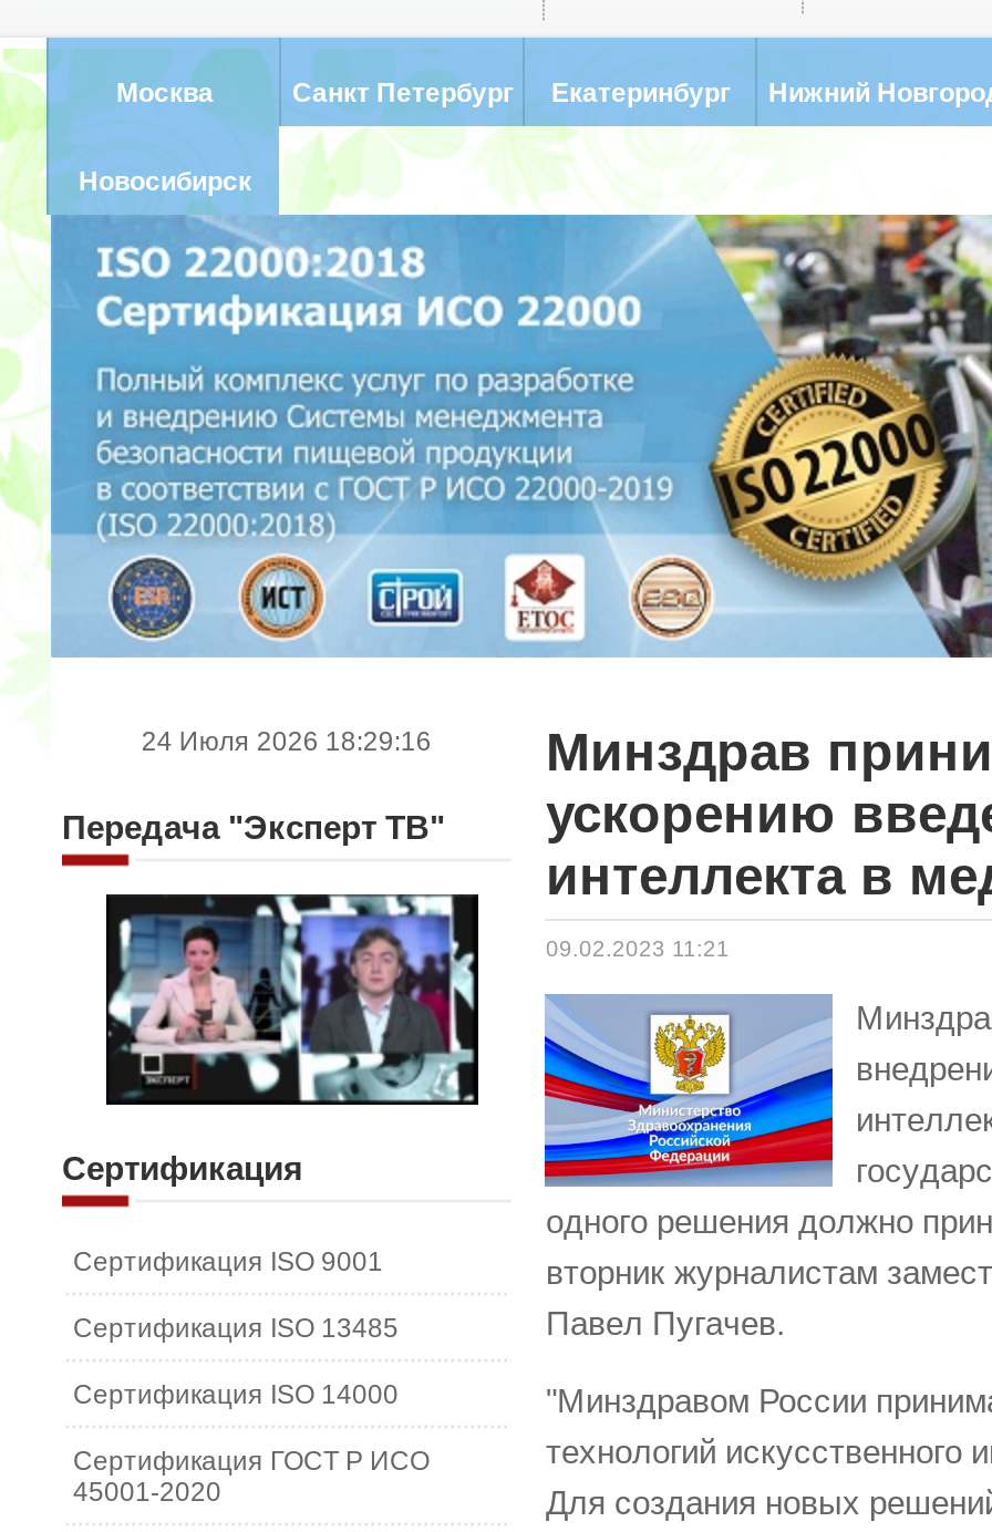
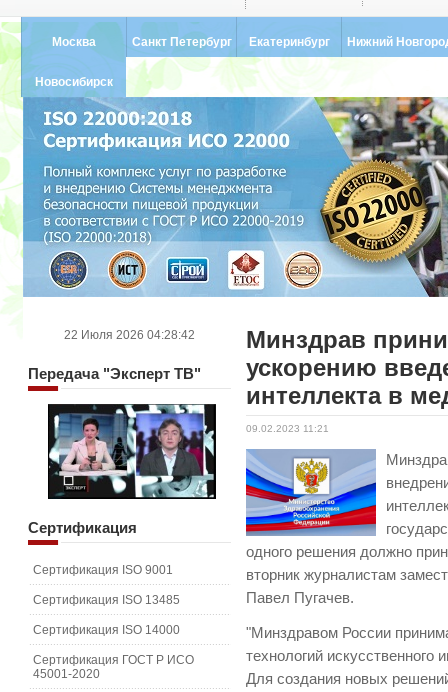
- 24 Июля 2026 18:29:16
+ 22 Июля 2026 04:28:42
